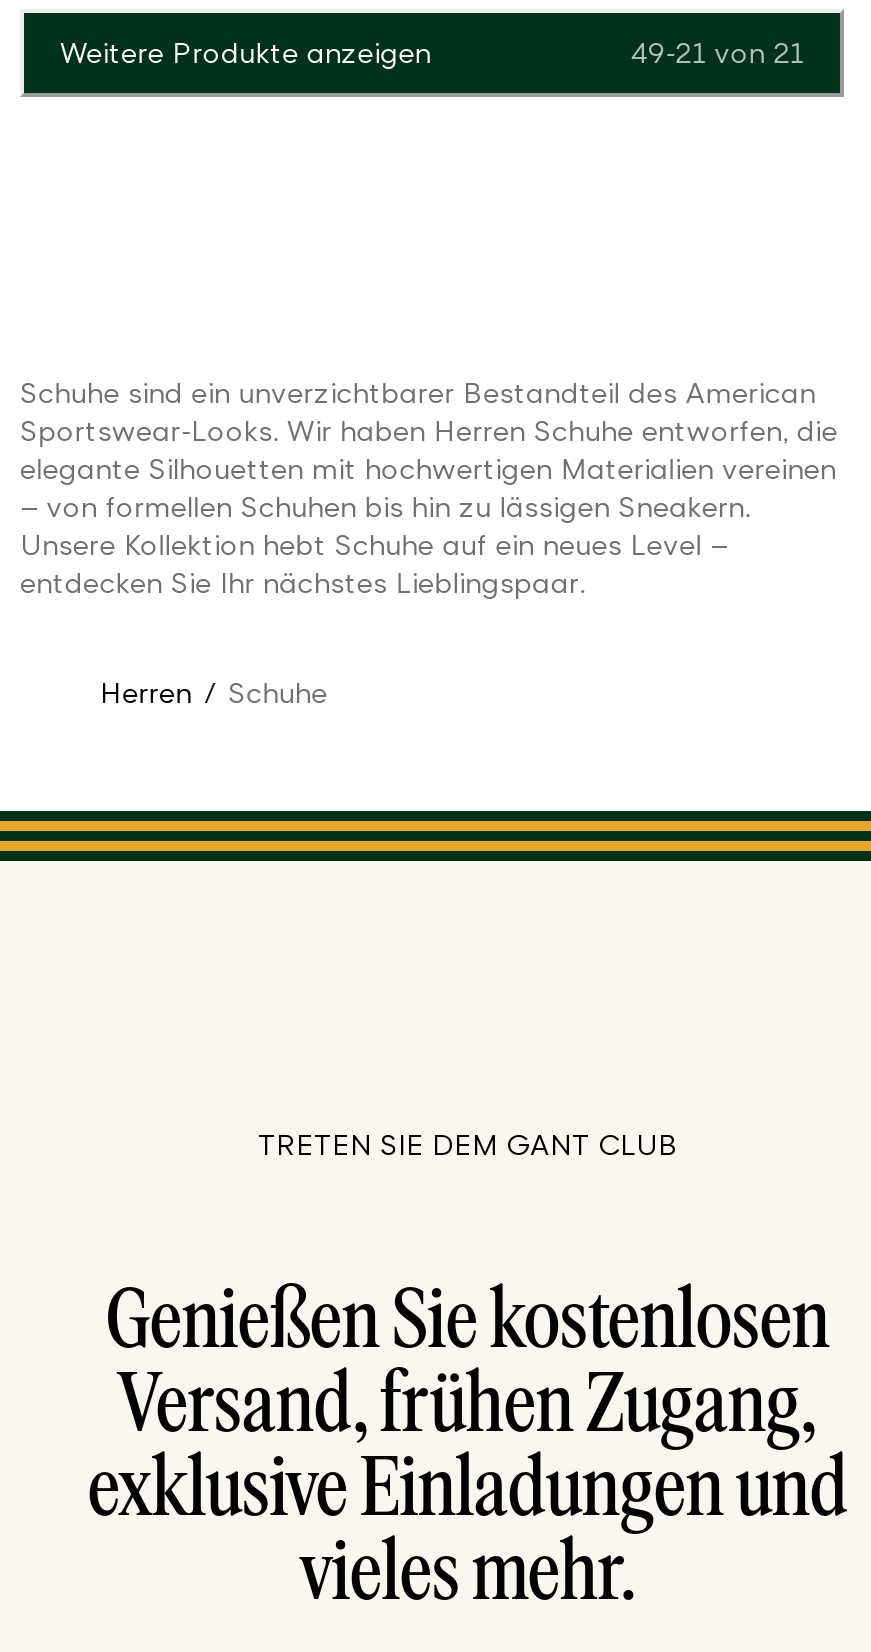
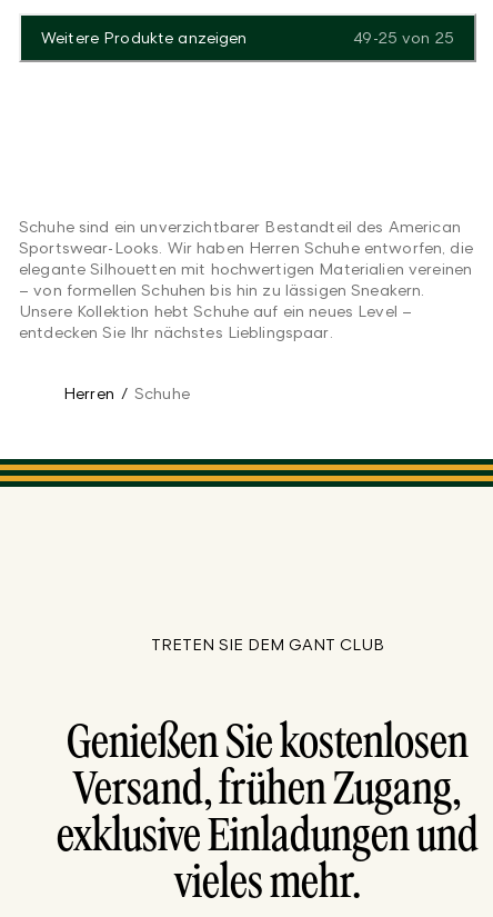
- 49-21 von 21
+ 49-25 von 25
